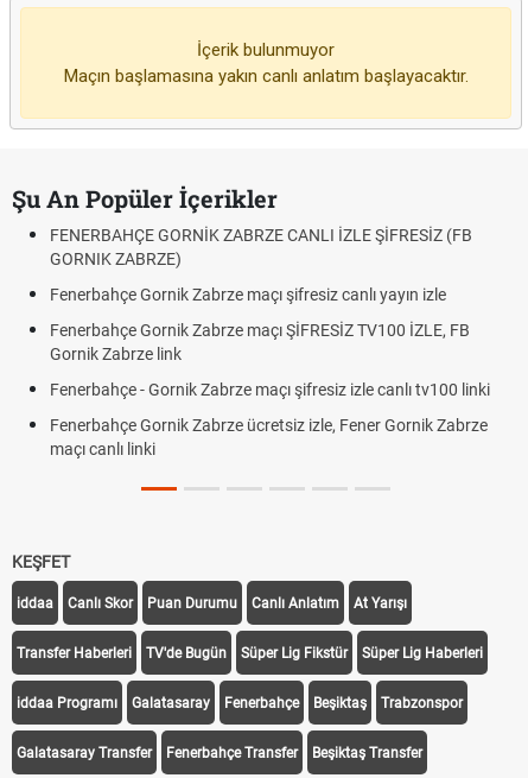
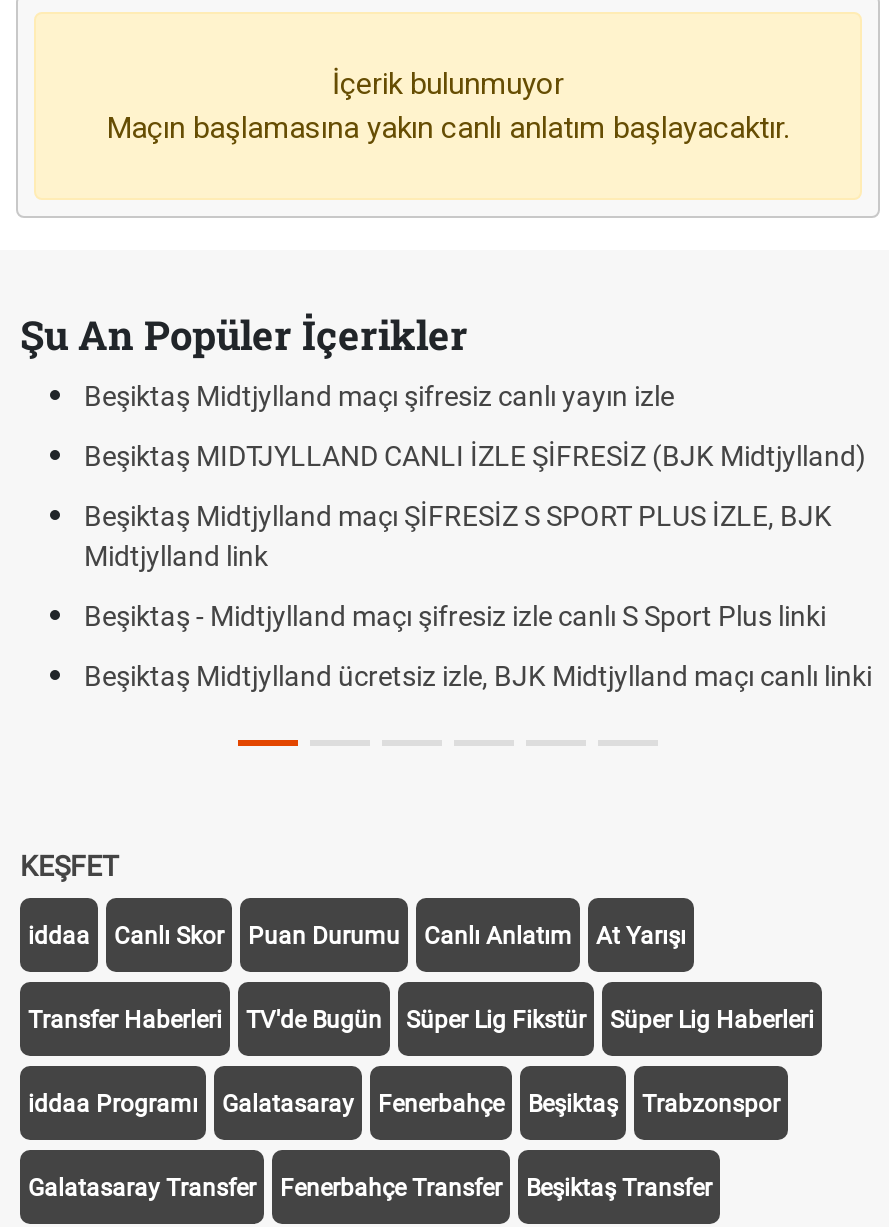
- FENERBAHÇE GORNİK ZABRZE CANLI İZLE ŞİFRESİZ (FB
- GORNIK ZABRZE)
+ Beşiktaş Midtjylland maçı şifresiz canlı yayın izle

- Fenerbahçe Gornik Zabrze maçı şifresiz canlı yayın izle
+ Beşiktaş MIDTJYLLAND CANLI İZLE ŞİFRESİZ (BJK Midtjylland)

- Fenerbahçe Gornik Zabrze maçı ŞİFRESİZ TV100 İZLE, FB
- Gornik Zabrze link
+ Beşiktaş Midtjylland maçı ŞİFRESİZ S SPORT PLUS İZLE, BJK
+ Midtjylland link

- Fenerbahçe - Gornik Zabrze maçı şifresiz izle canlı tv100 linki
+ Beşiktaş - Midtjylland maçı şifresiz izle canlı S Sport Plus linki

- Fenerbahçe Gornik Zabrze ücretsiz izle, Fener Gornik Zabrze
- maçı canlı linki
+ Beşiktaş Midtjylland ücretsiz izle, BJK Midtjylland maçı canlı linki
